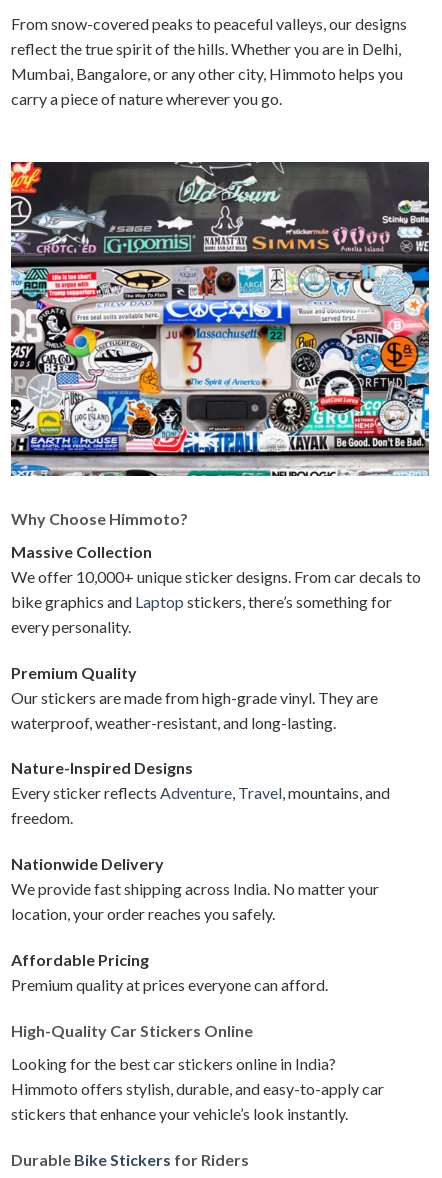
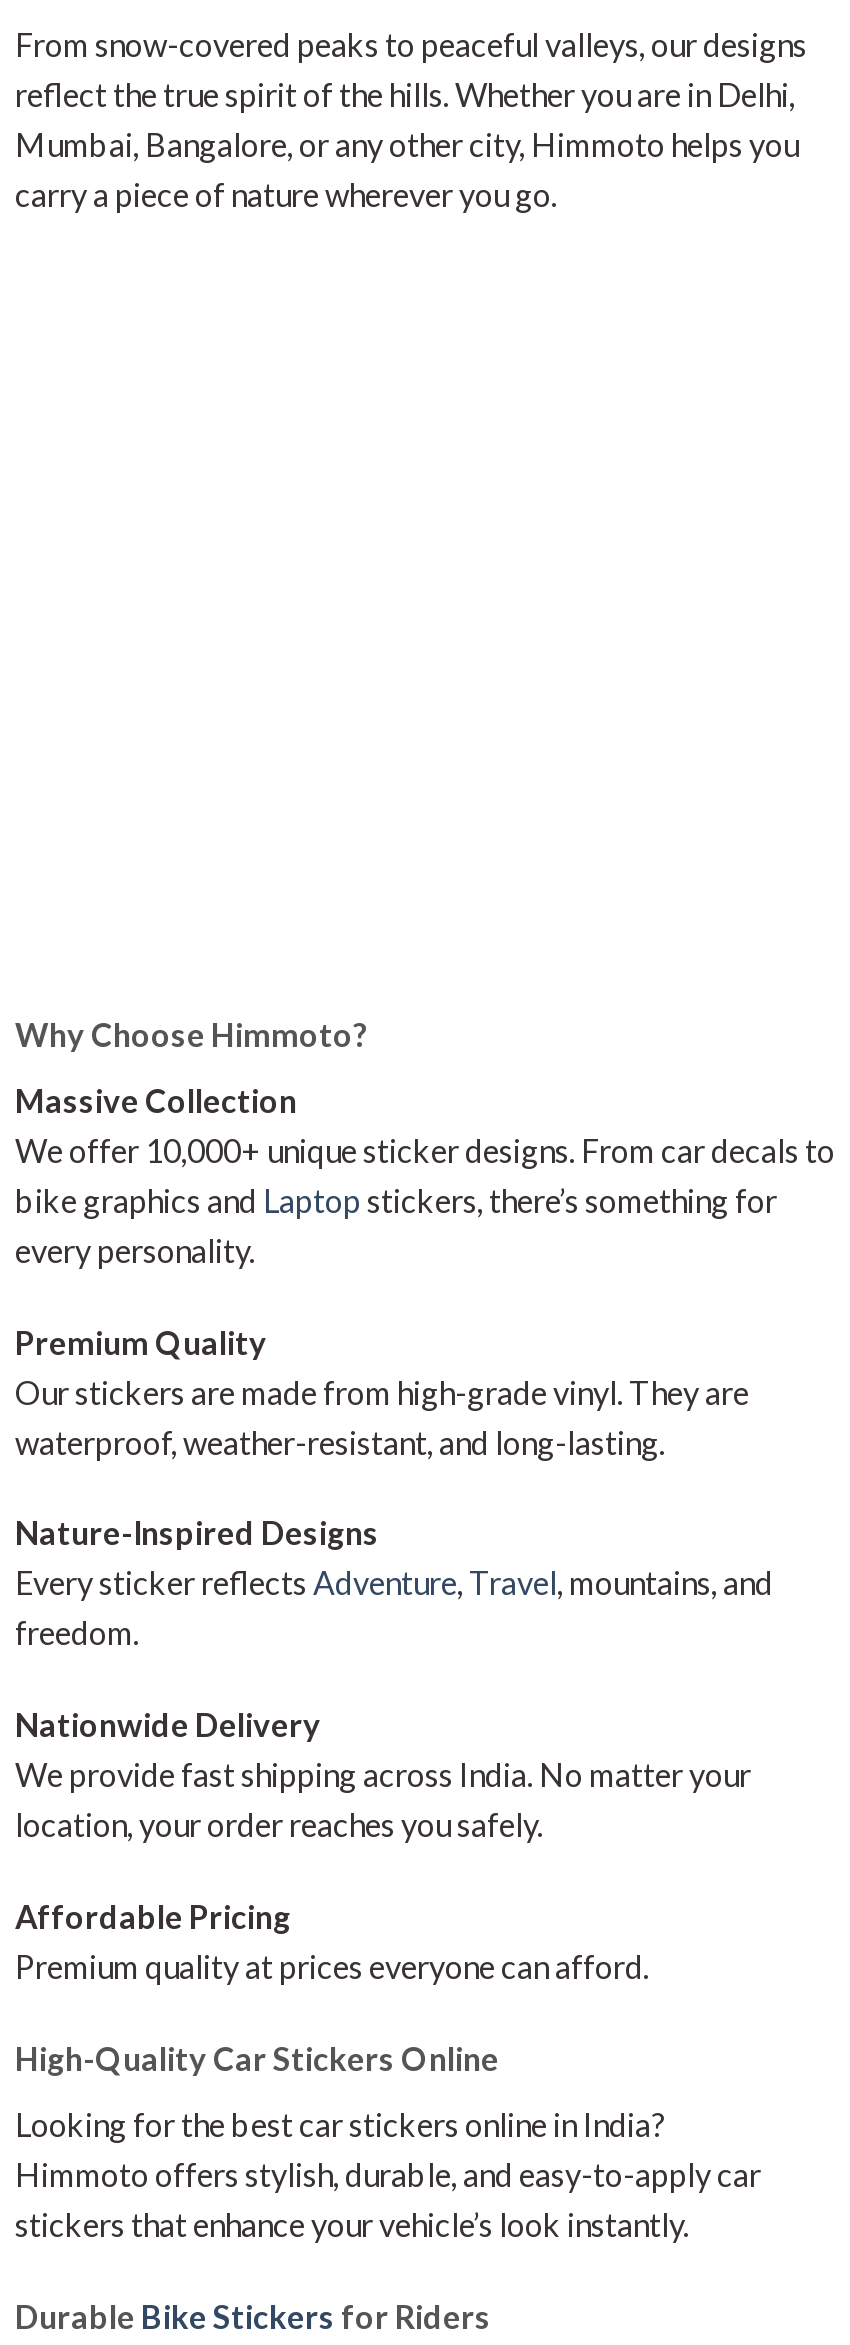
- [image]
